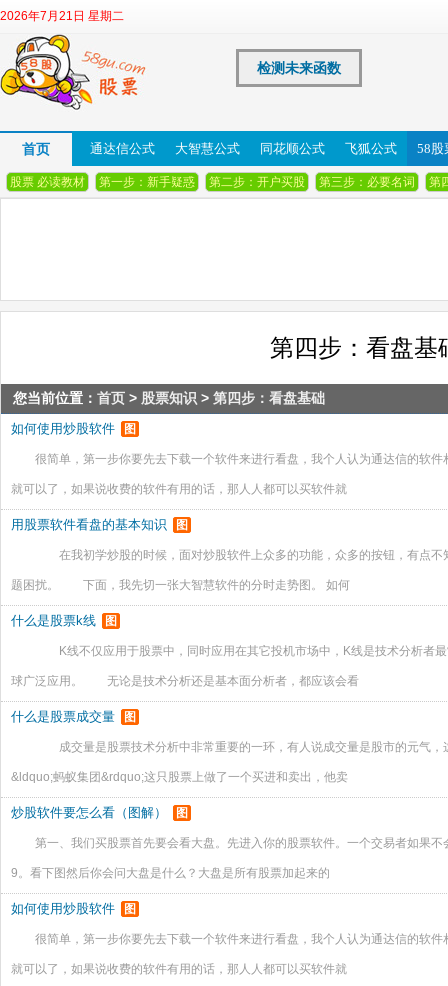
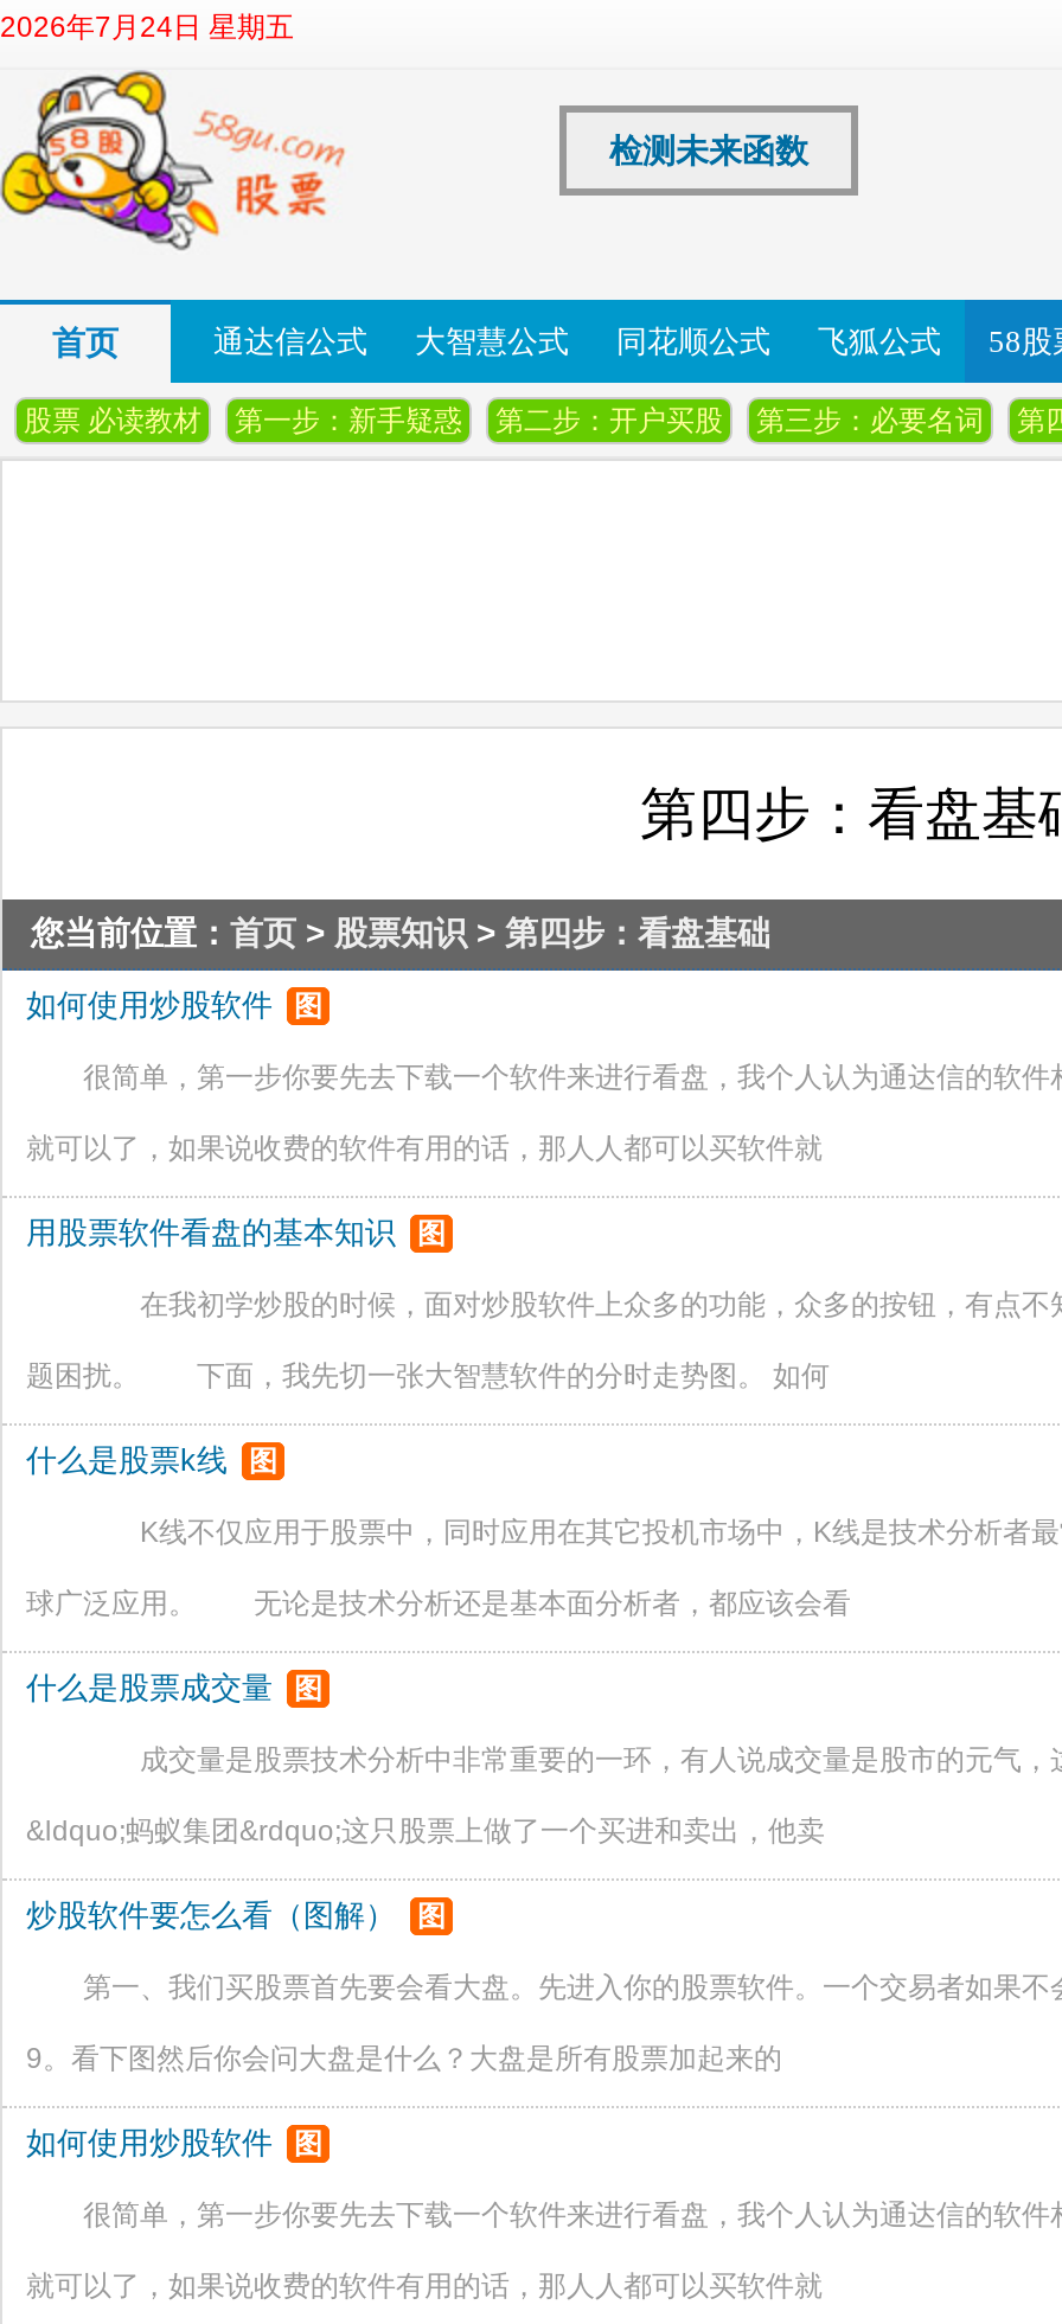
- 2026年7月21日 星期二
+ 2026年7月24日 星期五
